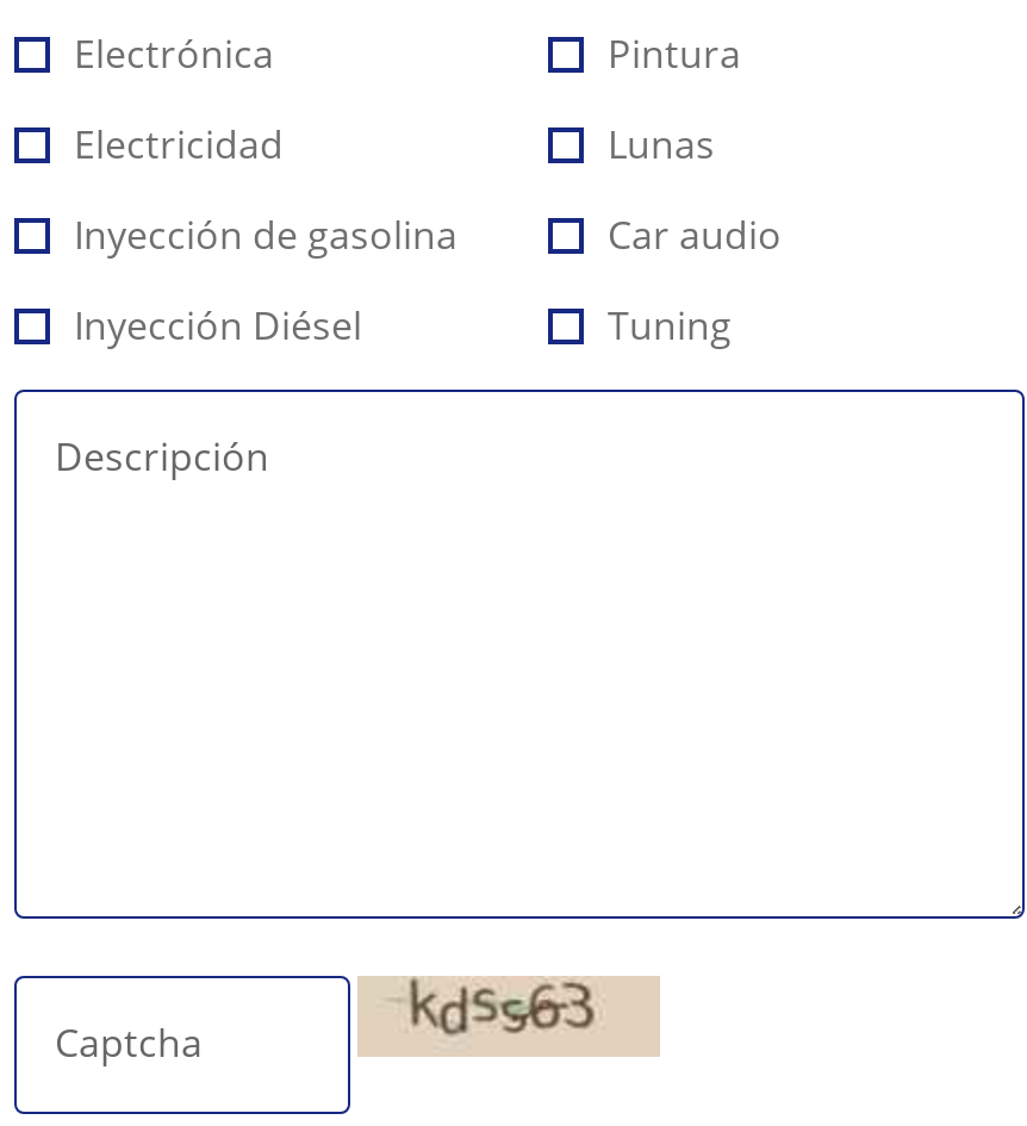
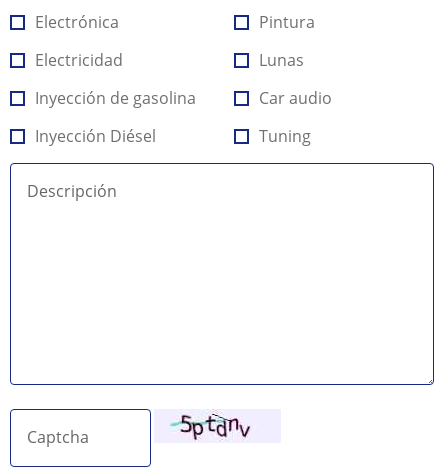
- [image]
+ [image]
